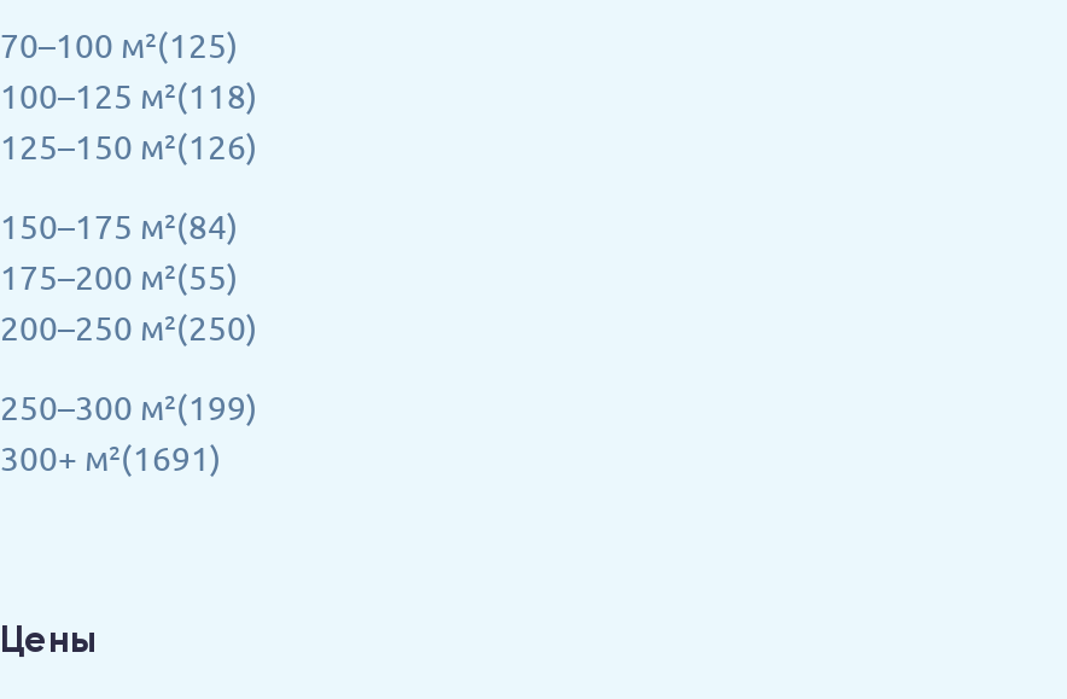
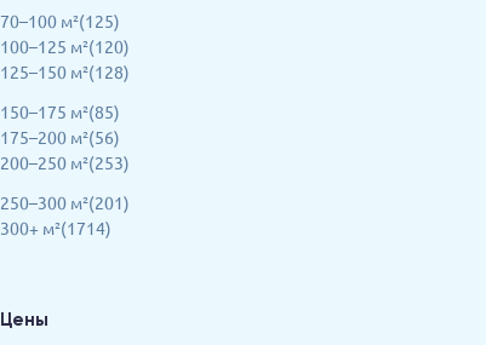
- 100–125 м²(118)
- 125–150 м²(126)
+ 100–125 м²(120)
+ 125–150 м²(128)

- 150–175 м²(84)
- 175–200 м²(55)
- 200–250 м²(250)
+ 150–175 м²(85)
+ 175–200 м²(56)
+ 200–250 м²(253)

- 250–300 м²(199)
- 300+ м²(1691)
+ 250–300 м²(201)
+ 300+ м²(1714)
